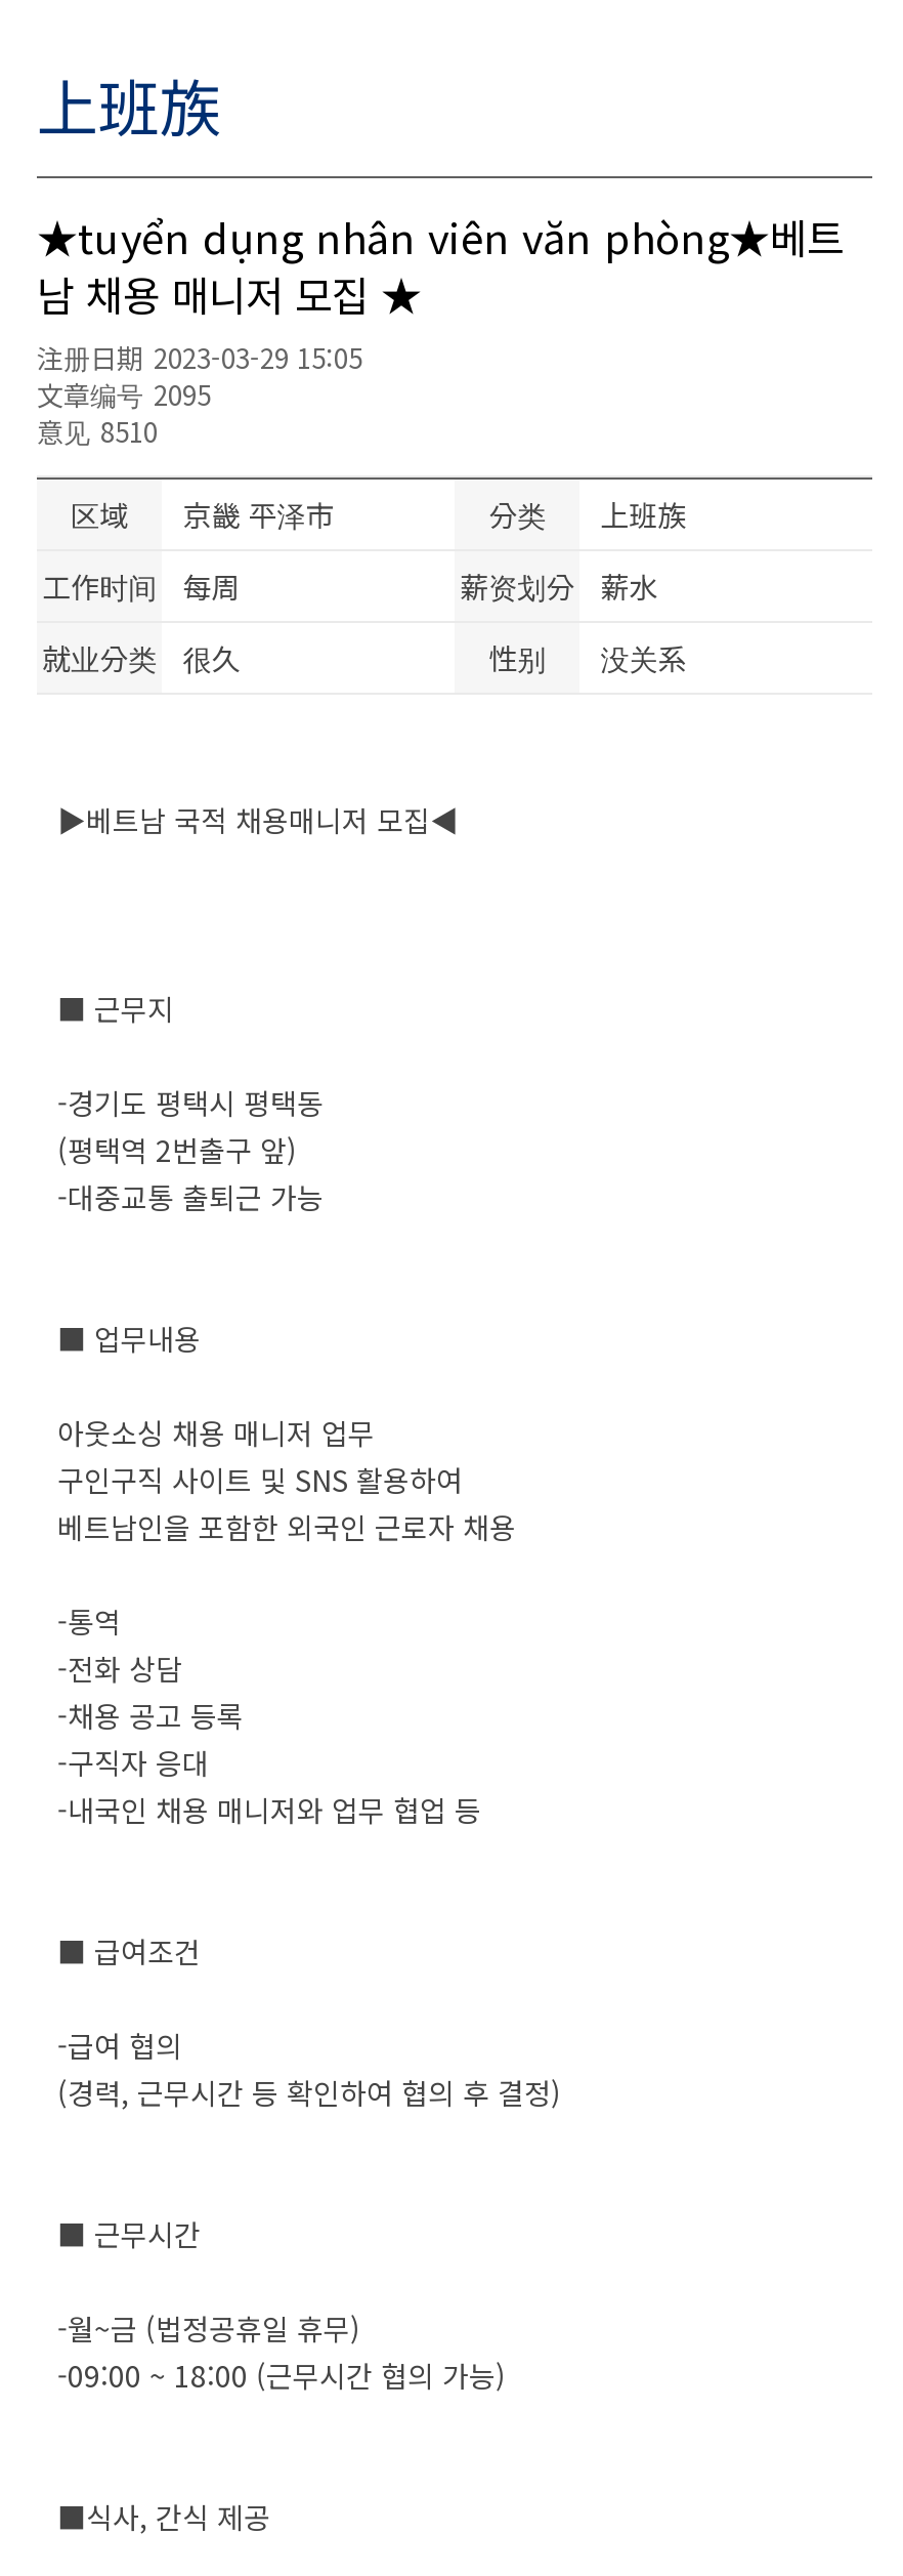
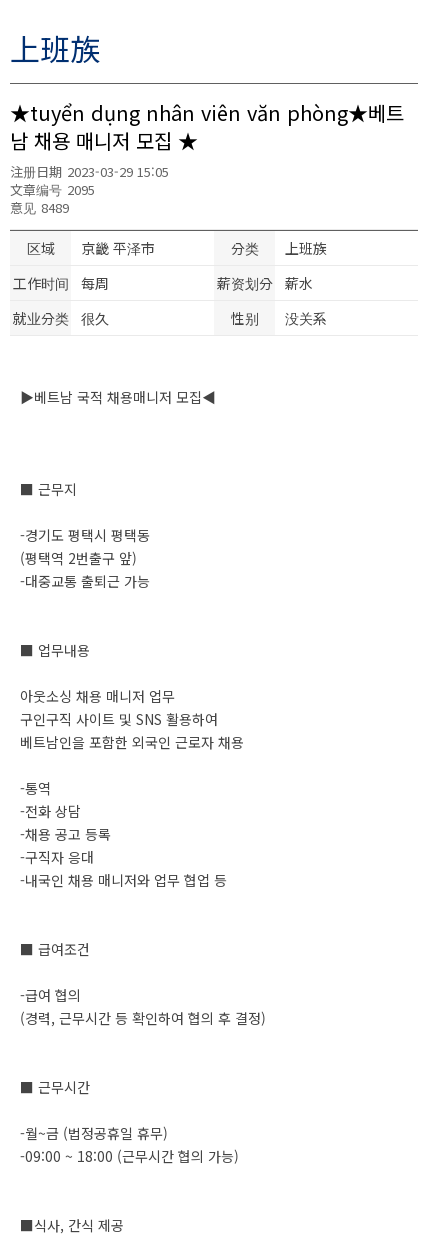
- 意见 8510
+ 意见 8489
